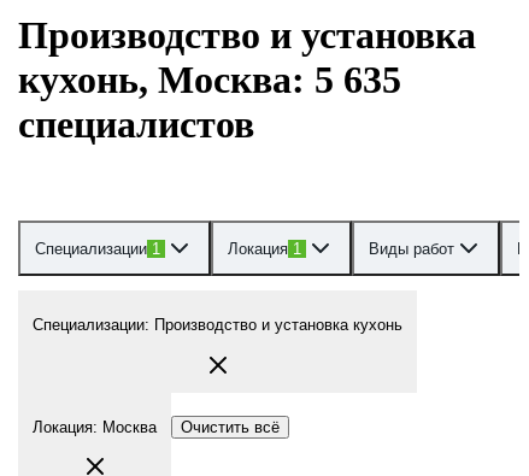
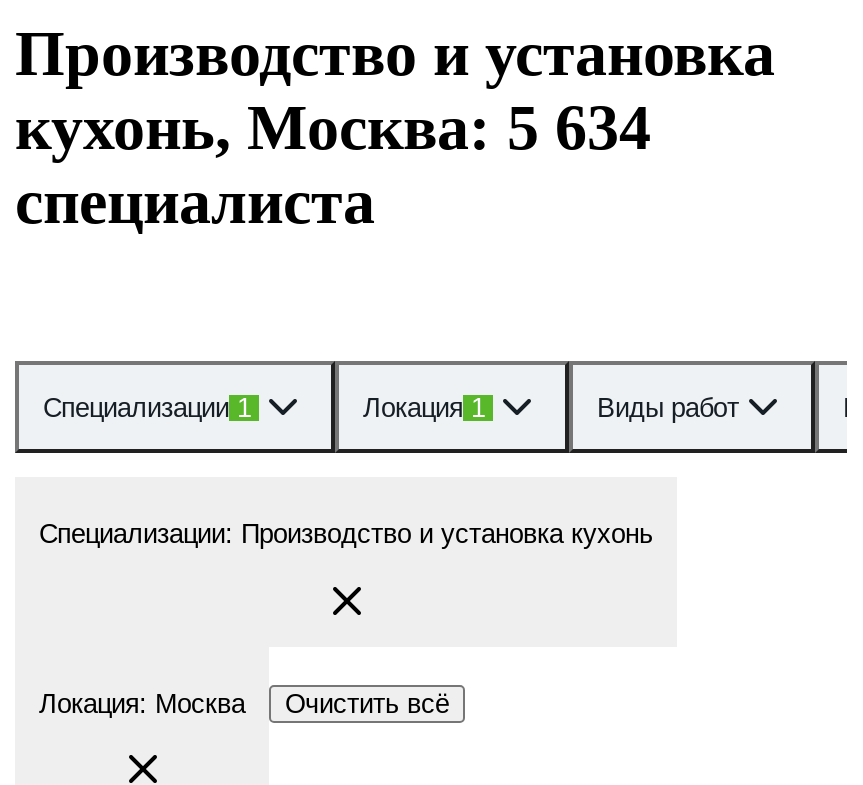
- кухонь, Москва: 5 635
- специалистов
+ кухонь, Москва: 5 634
+ специалиста
